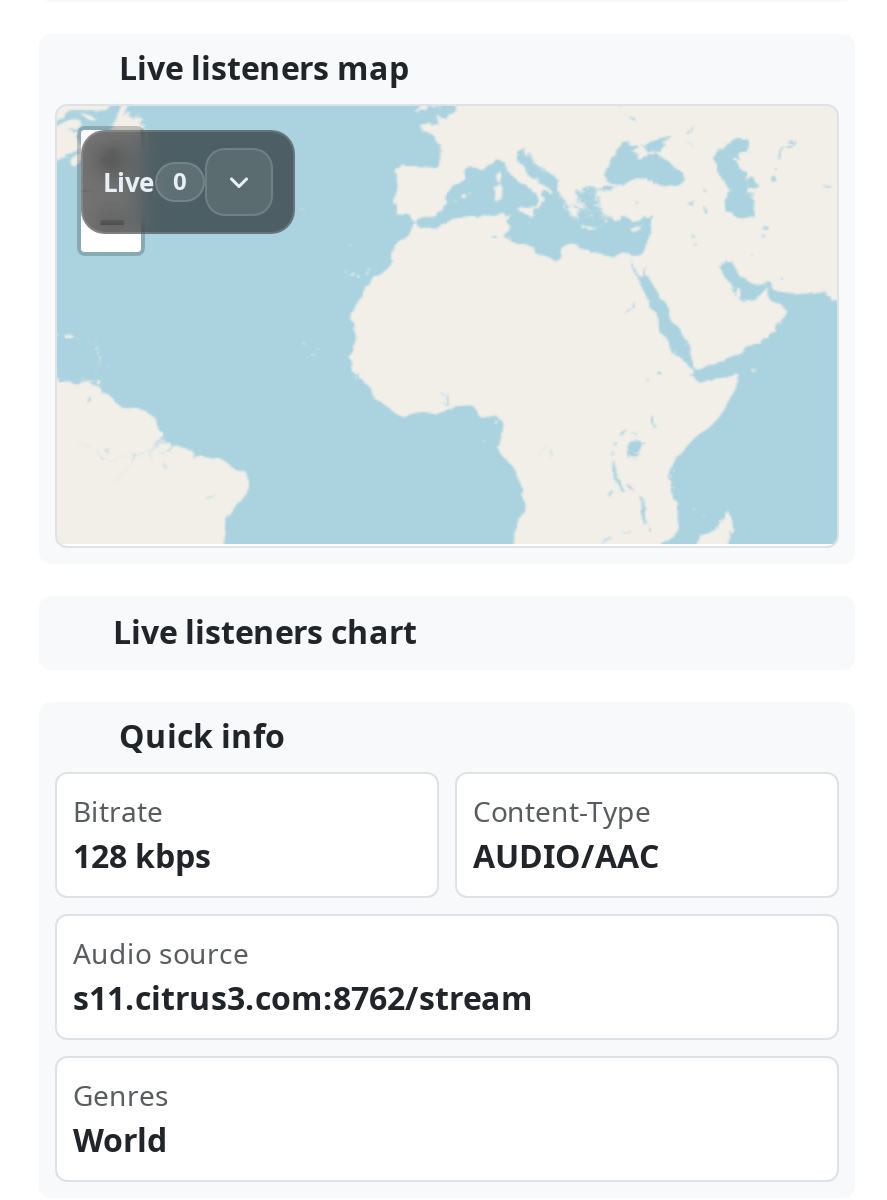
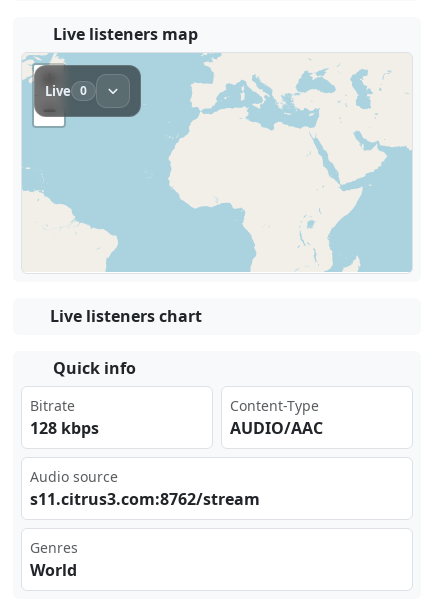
- s11‌.ci tru s3.‍com‌:8762/ str eam
+ s11.ci trus3.com‍:87‍62/ str‍eam
